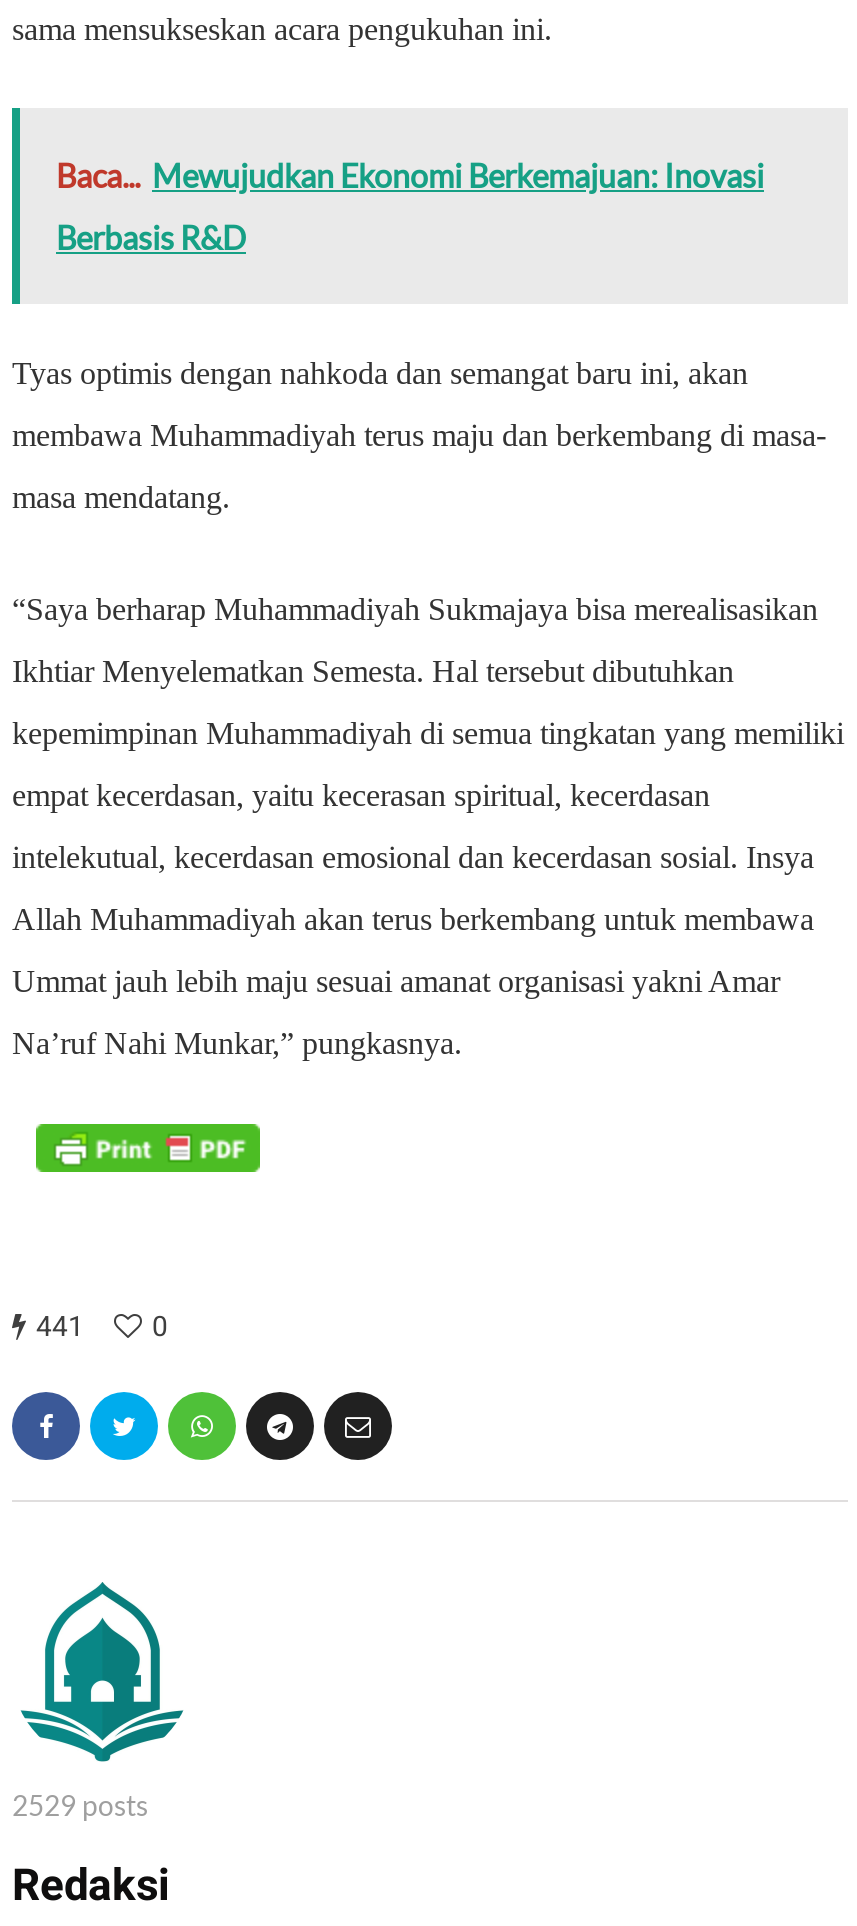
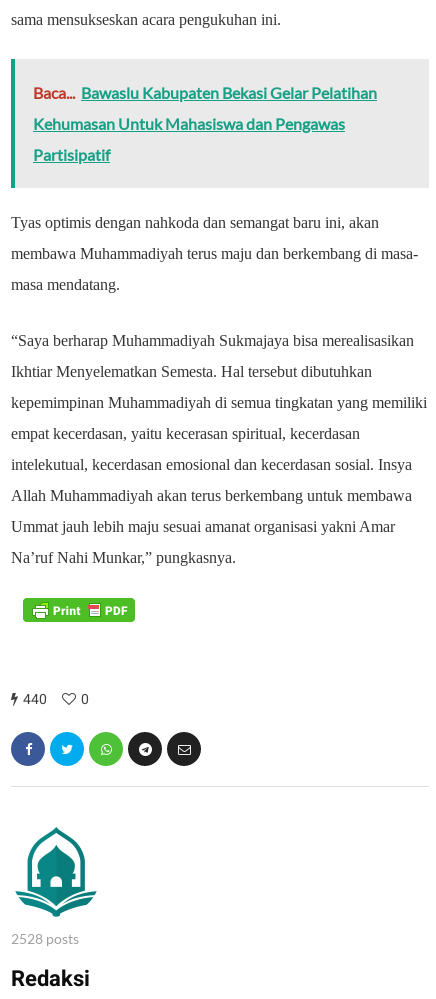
- Baca... Mewujudkan Ekonomi Berkemajuan: Inovasi
- Berbasis R&D
+ Baca... Bawaslu Kabupaten Bekasi Gelar Pelatihan
+ Kehumasan Untuk Mahasiswa dan Pengawas
+ Partisipatif

- 441 0
+ 440 0

- 2529 posts
+ 2528 posts
